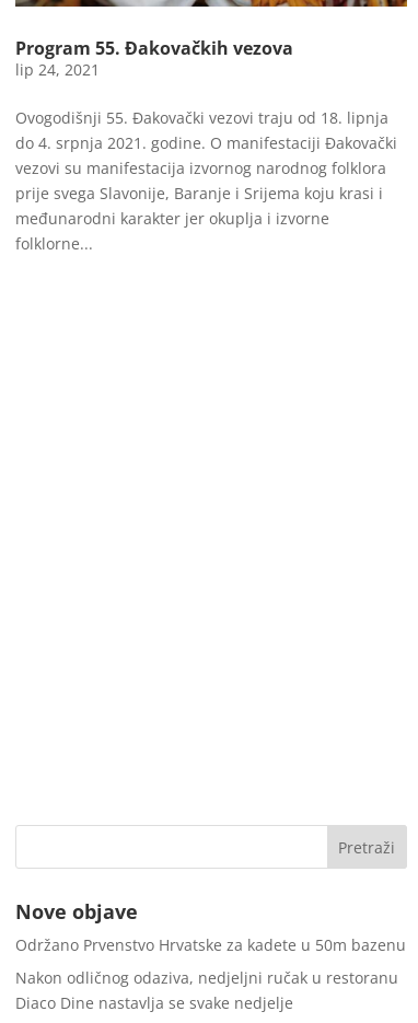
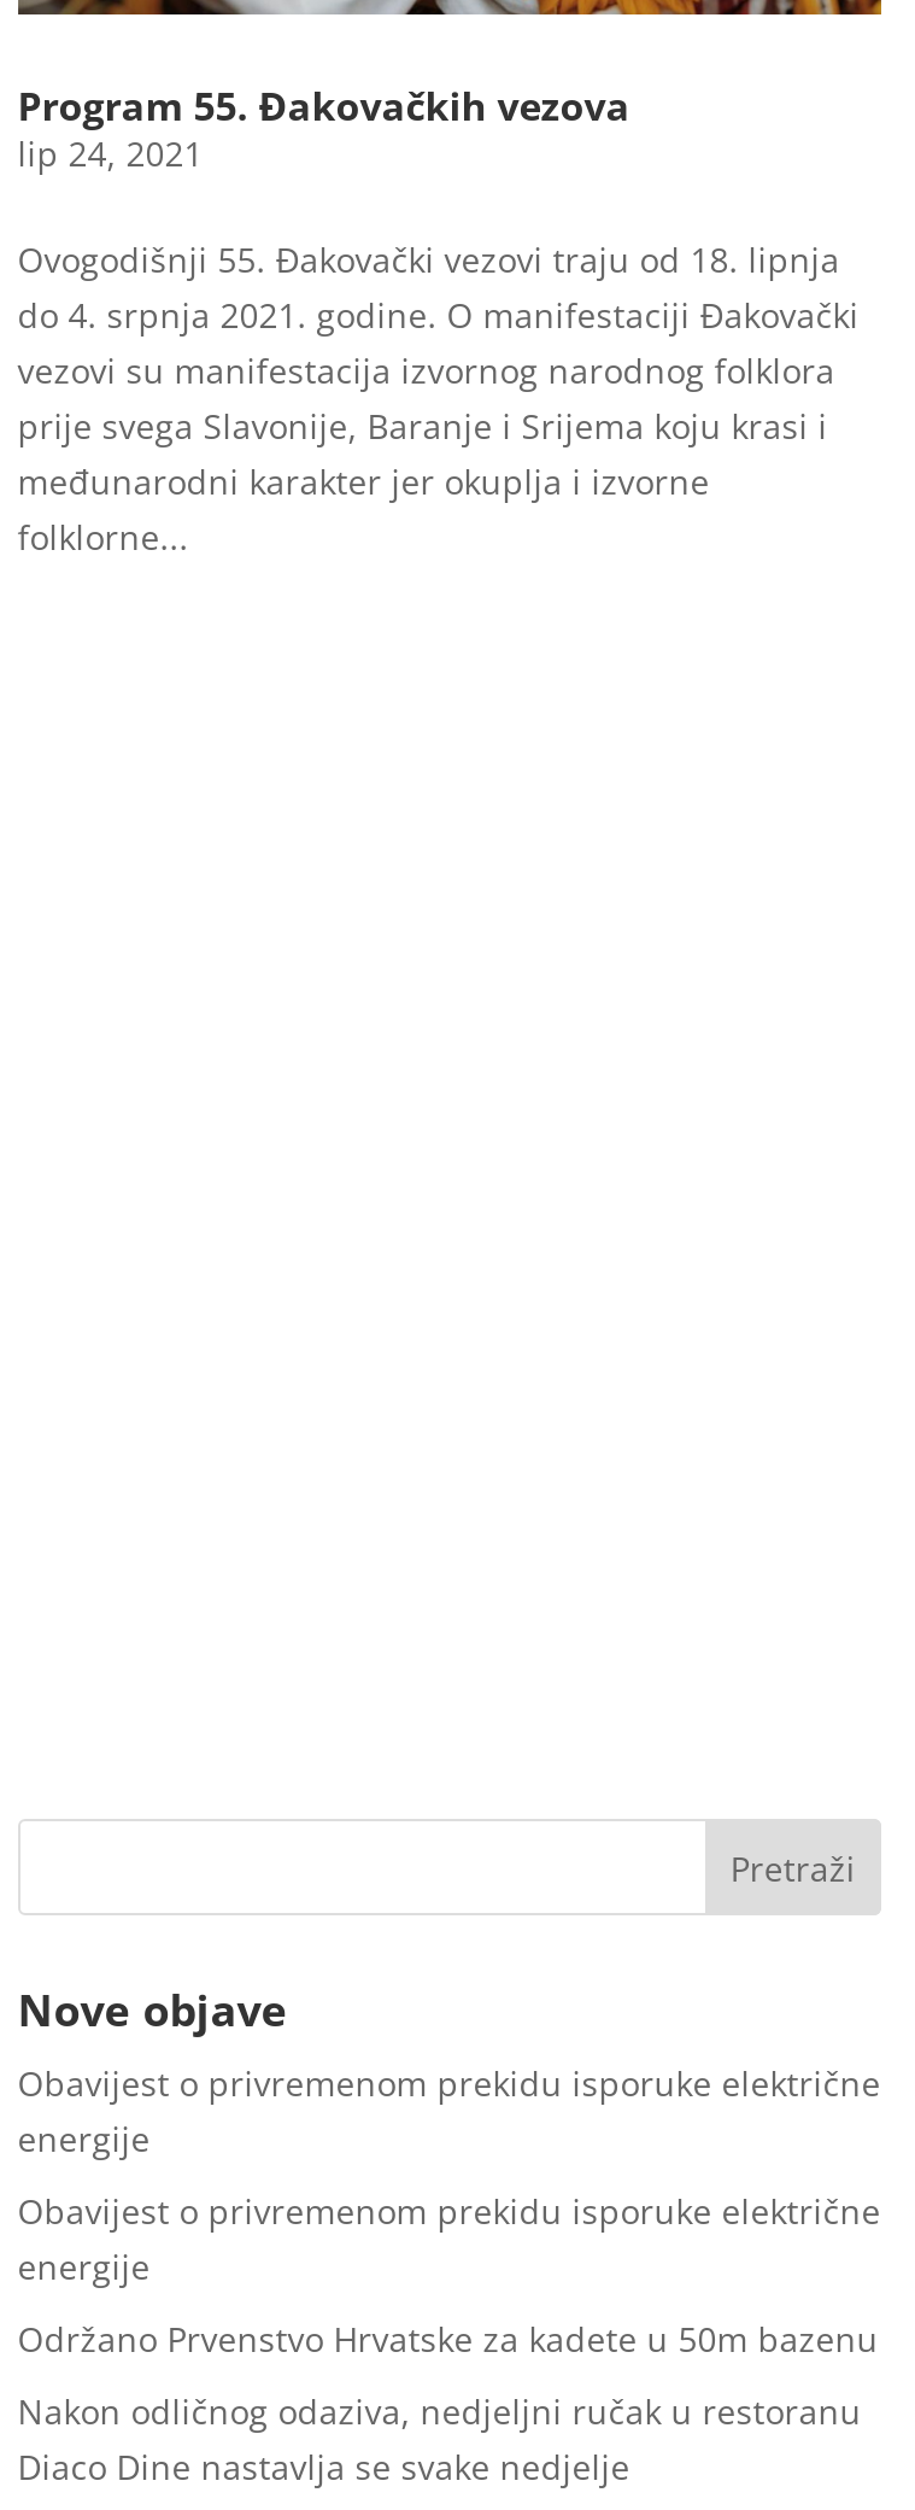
+ Obavijest o privremenom prekidu isporuke električne
+ energije
+ Obavijest o privremenom prekidu isporuke električne
+ energije
